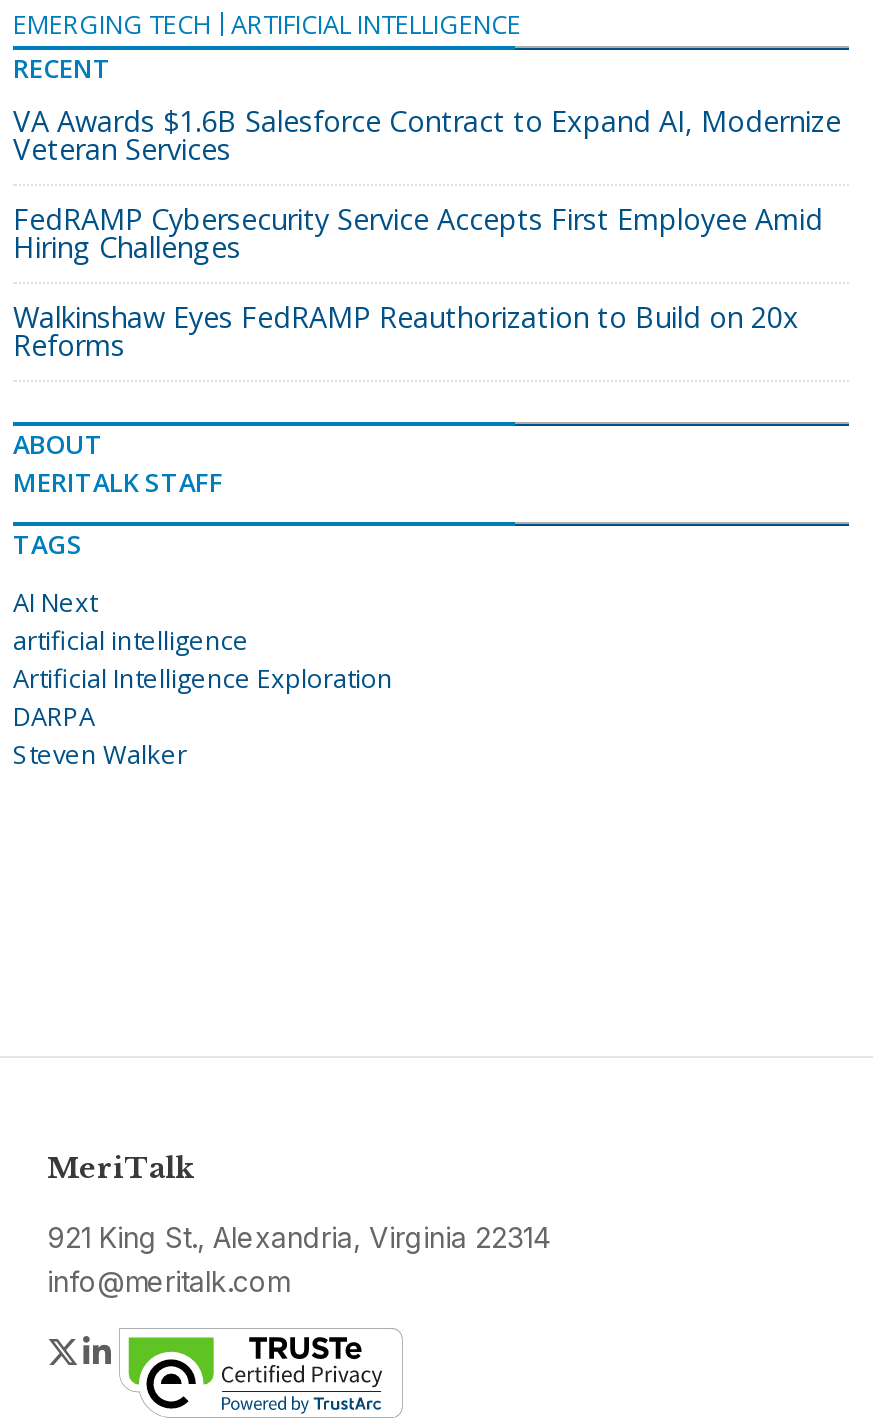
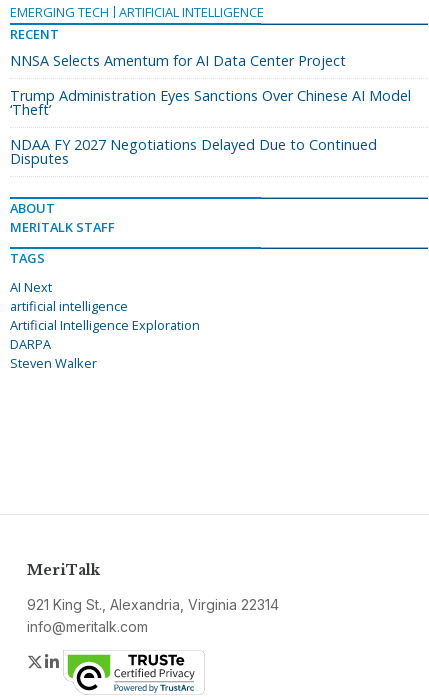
- VA Awards $1.6B Salesforce Contract to Expand AI, Modernize
- Veteran Services
+ NNSA Selects Amentum for AI Data Center Project

- FedRAMP Cybersecurity Service Accepts First Employee Amid
- Hiring Challenges
+ Trump Administration Eyes Sanctions Over Chinese AI Model
+ ‘Theft’

- Walkinshaw Eyes FedRAMP Reauthorization to Build on 20x
- Reforms
+ NDAA FY 2027 Negotiations Delayed Due to Continued
+ Disputes
